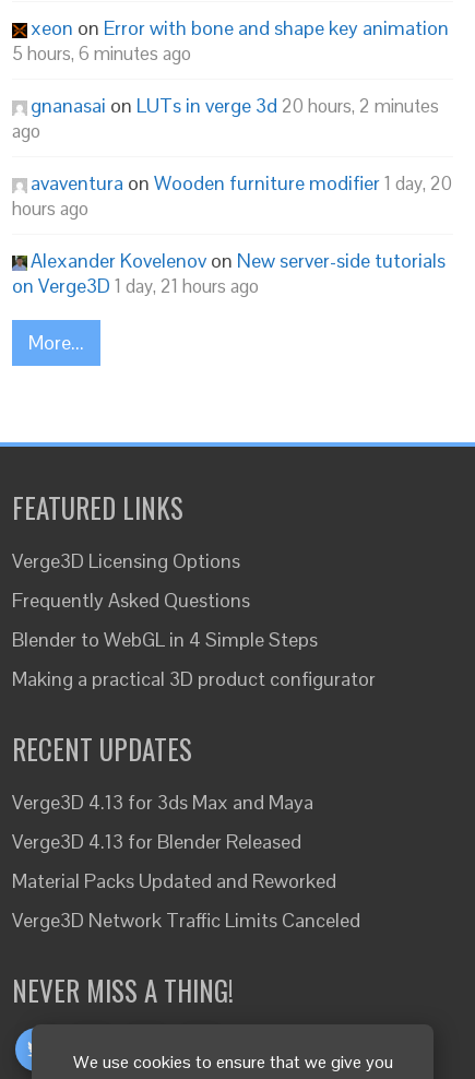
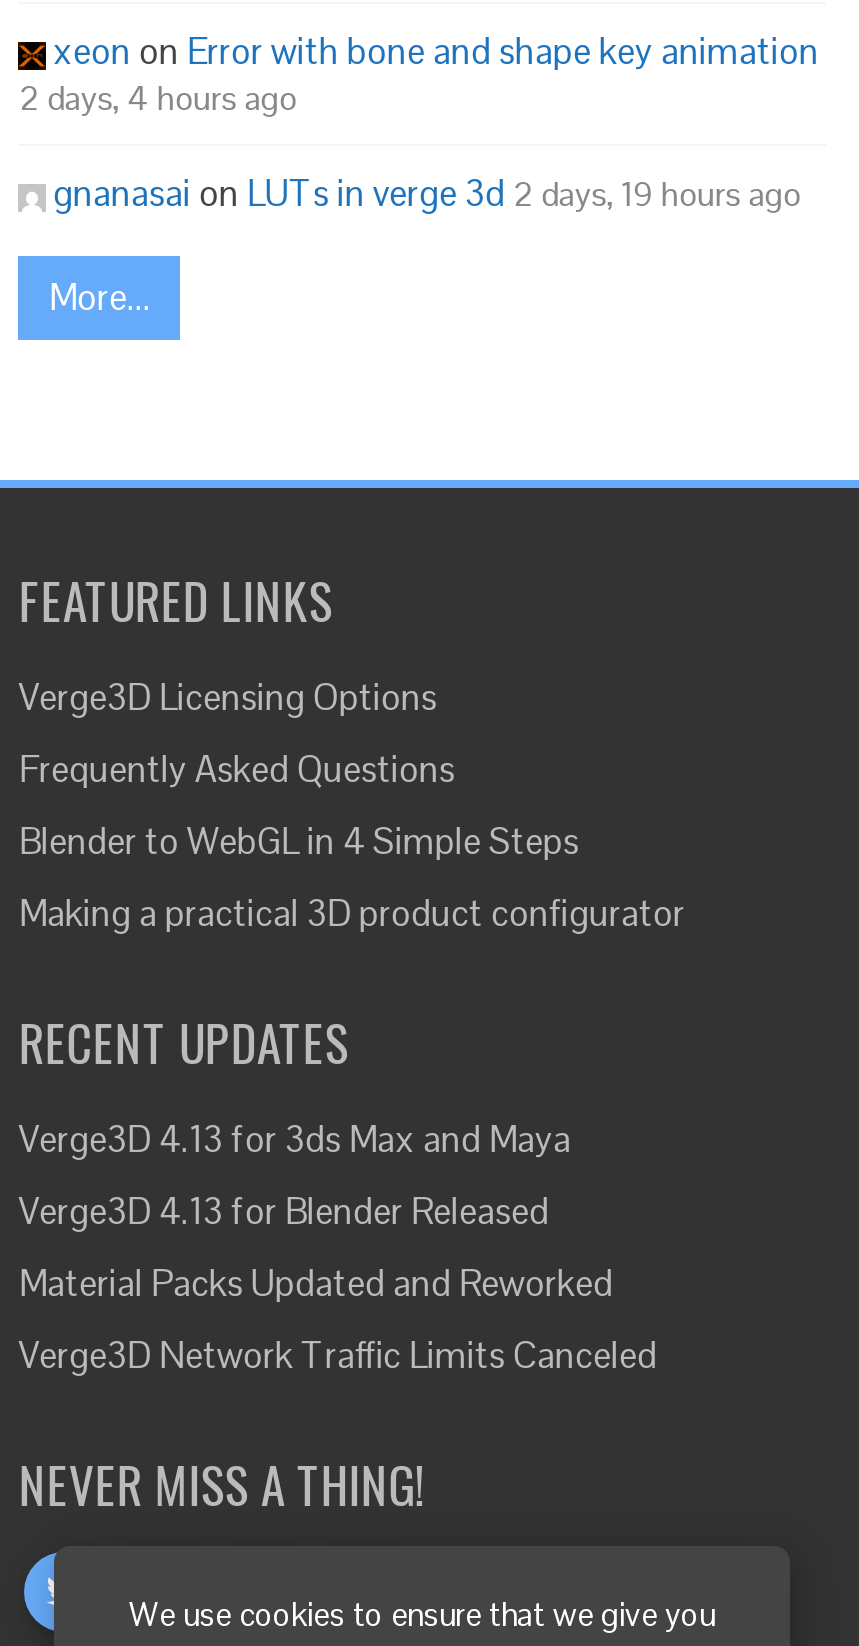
- 5 hours, 6 minutes ago
- gnanasai on LUTs in verge 3d 20 hours, 2 minutes
- ago
- avaventura on Wooden furniture modifier 1 day, 20
- hours ago
- Alexander Kovelenov on New server-side tutorials
- on Verge3D 1 day, 21 hours ago
+ 2 days, 4 hours ago
+ gnanasai on LUTs in verge 3d 2 days, 19 hours ago
